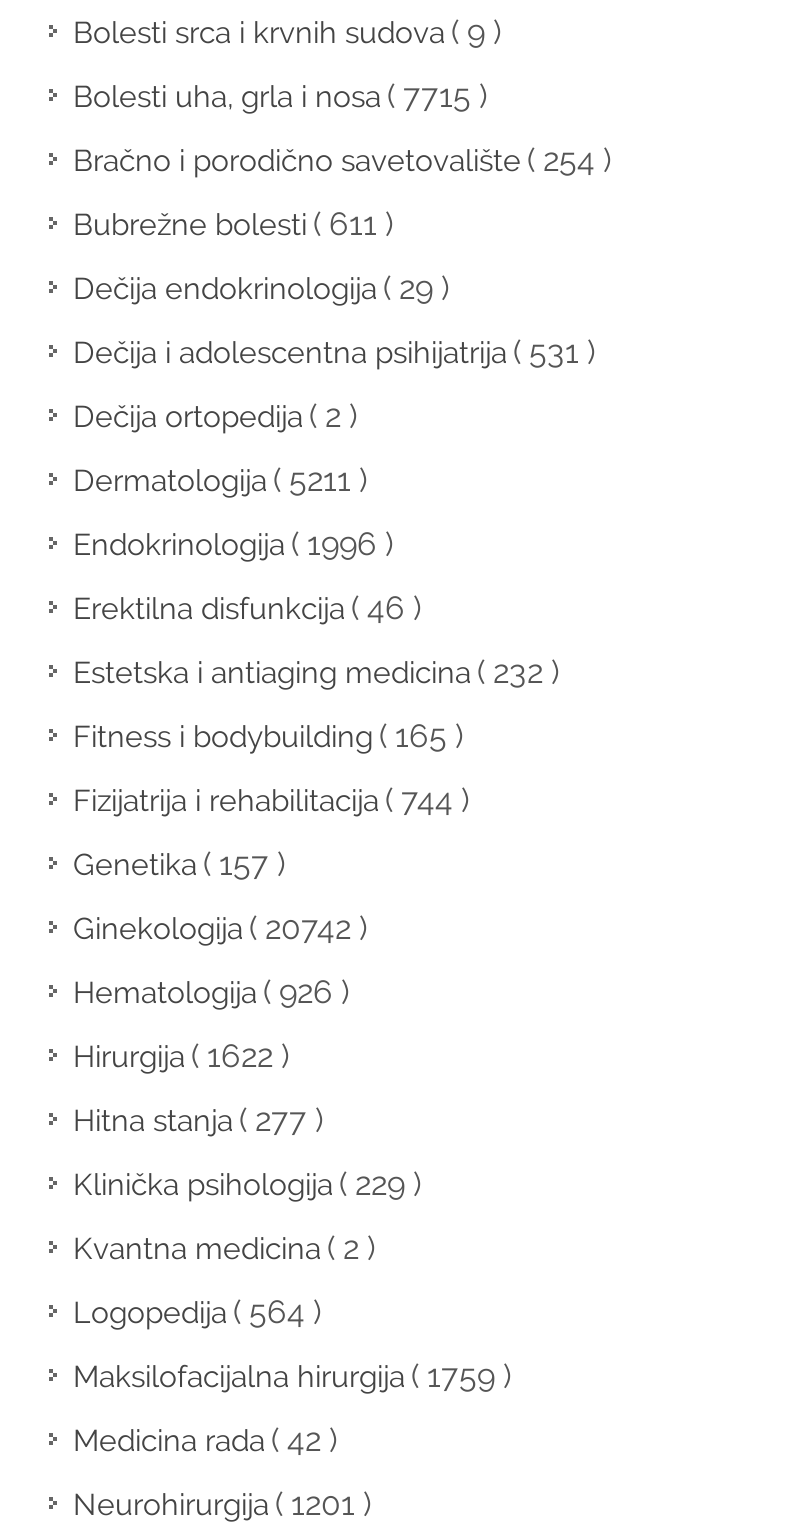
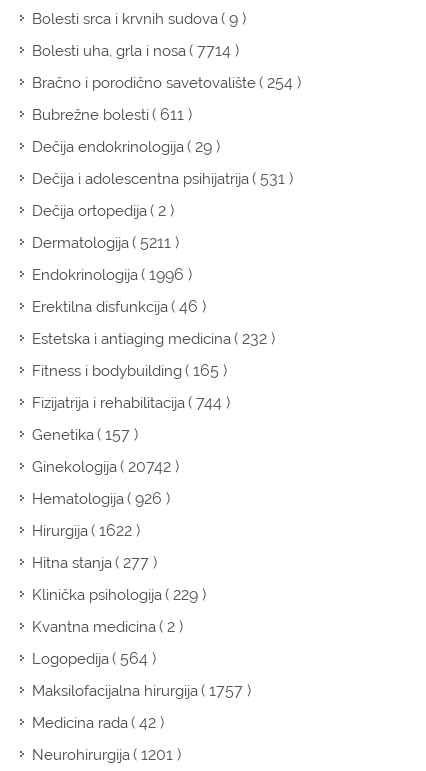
- Bolesti uha, grla i nosa ( 7715 )
+ Bolesti uha, grla i nosa ( 7714 )

- Maksilofacijalna hirurgija ( 1759 )
+ Maksilofacijalna hirurgija ( 1757 )
